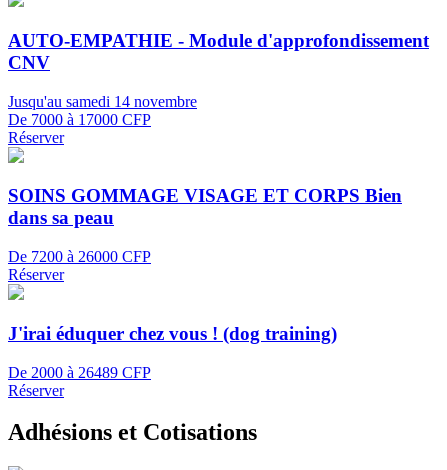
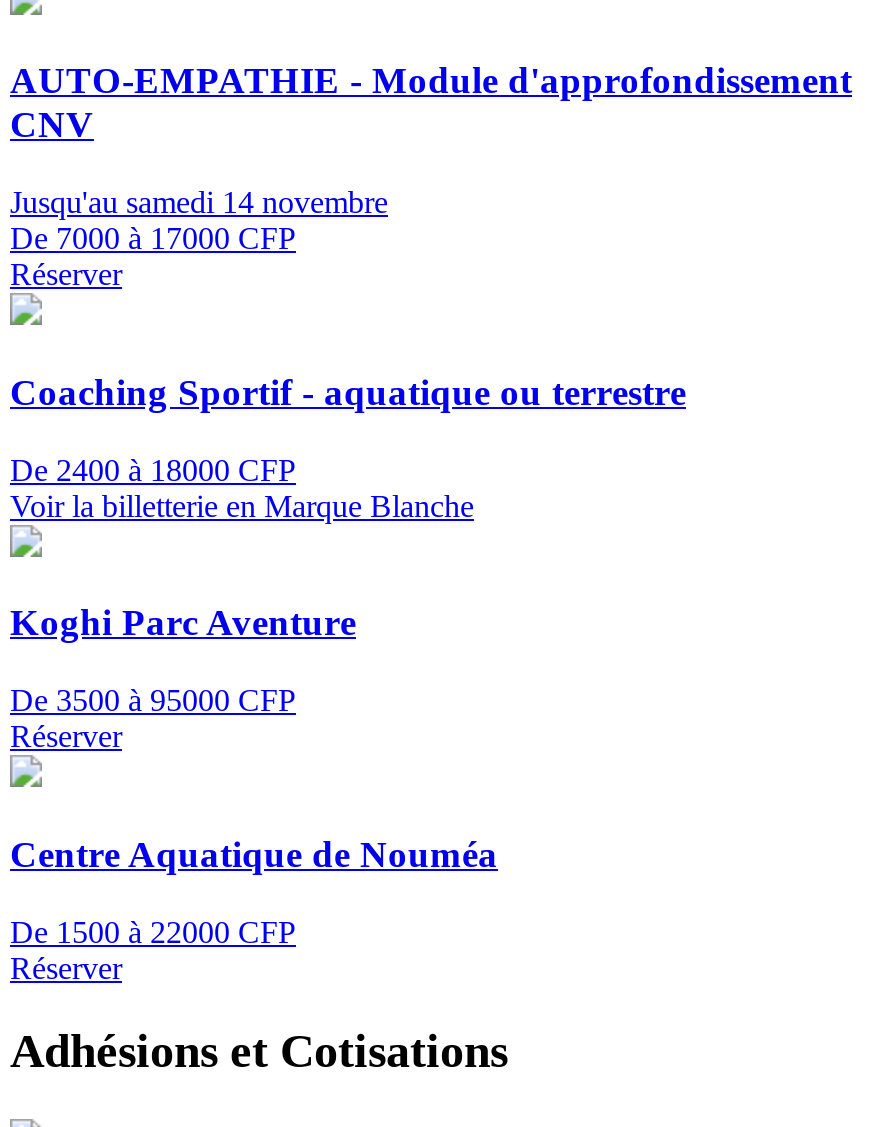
- SOINS GOMMAGE VISAGE ET CORPS Bien
- dans sa peau
- De 7200 à 26000 CFP
+ Coaching Sportif - aquatique ou terrestre
+ De 2400 à 18000 CFP
+ Voir la billetterie en Marque Blanche
+ Koghi Parc Aventure
+ De 3500 à 95000 CFP

- J'irai éduquer chez vous ! (dog training)
+ Centre Aquatique de Nouméa

- De 2000 à 26489 CFP
+ De 1500 à 22000 CFP
